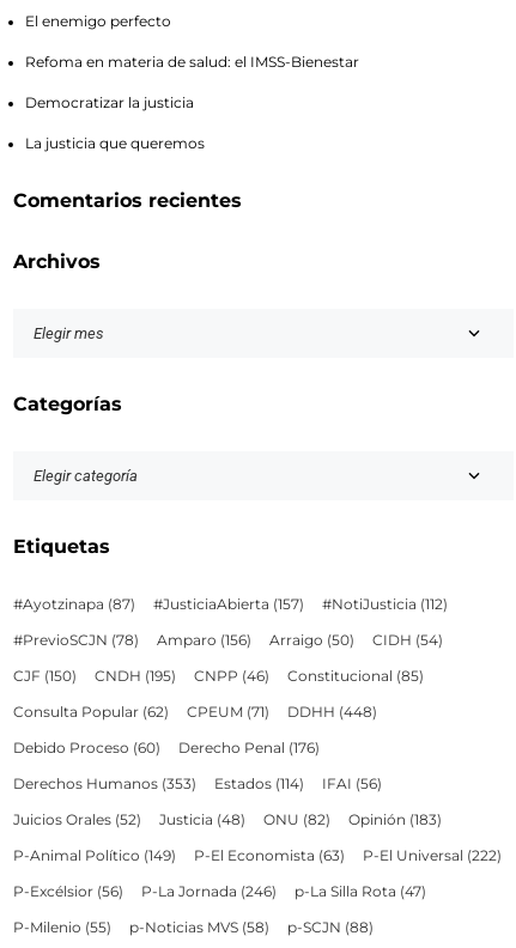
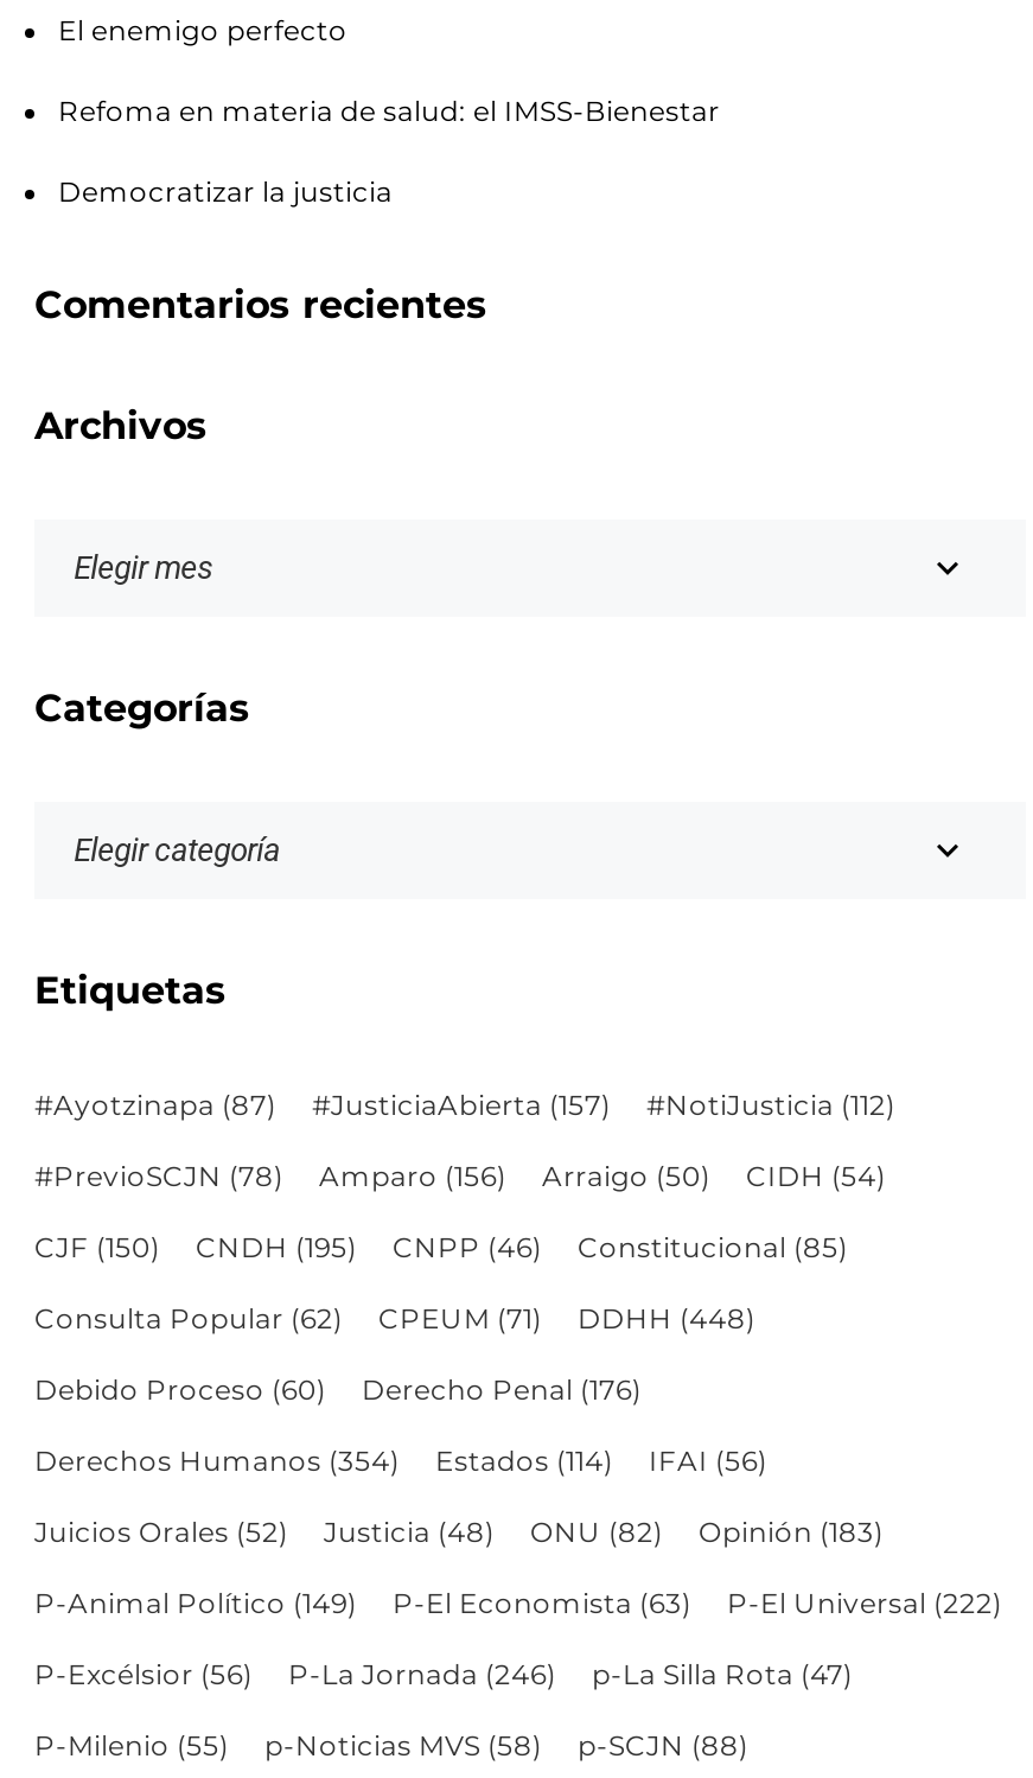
- La justicia que queremos

- Derechos Humanos (353)
+ Derechos Humanos (354)
